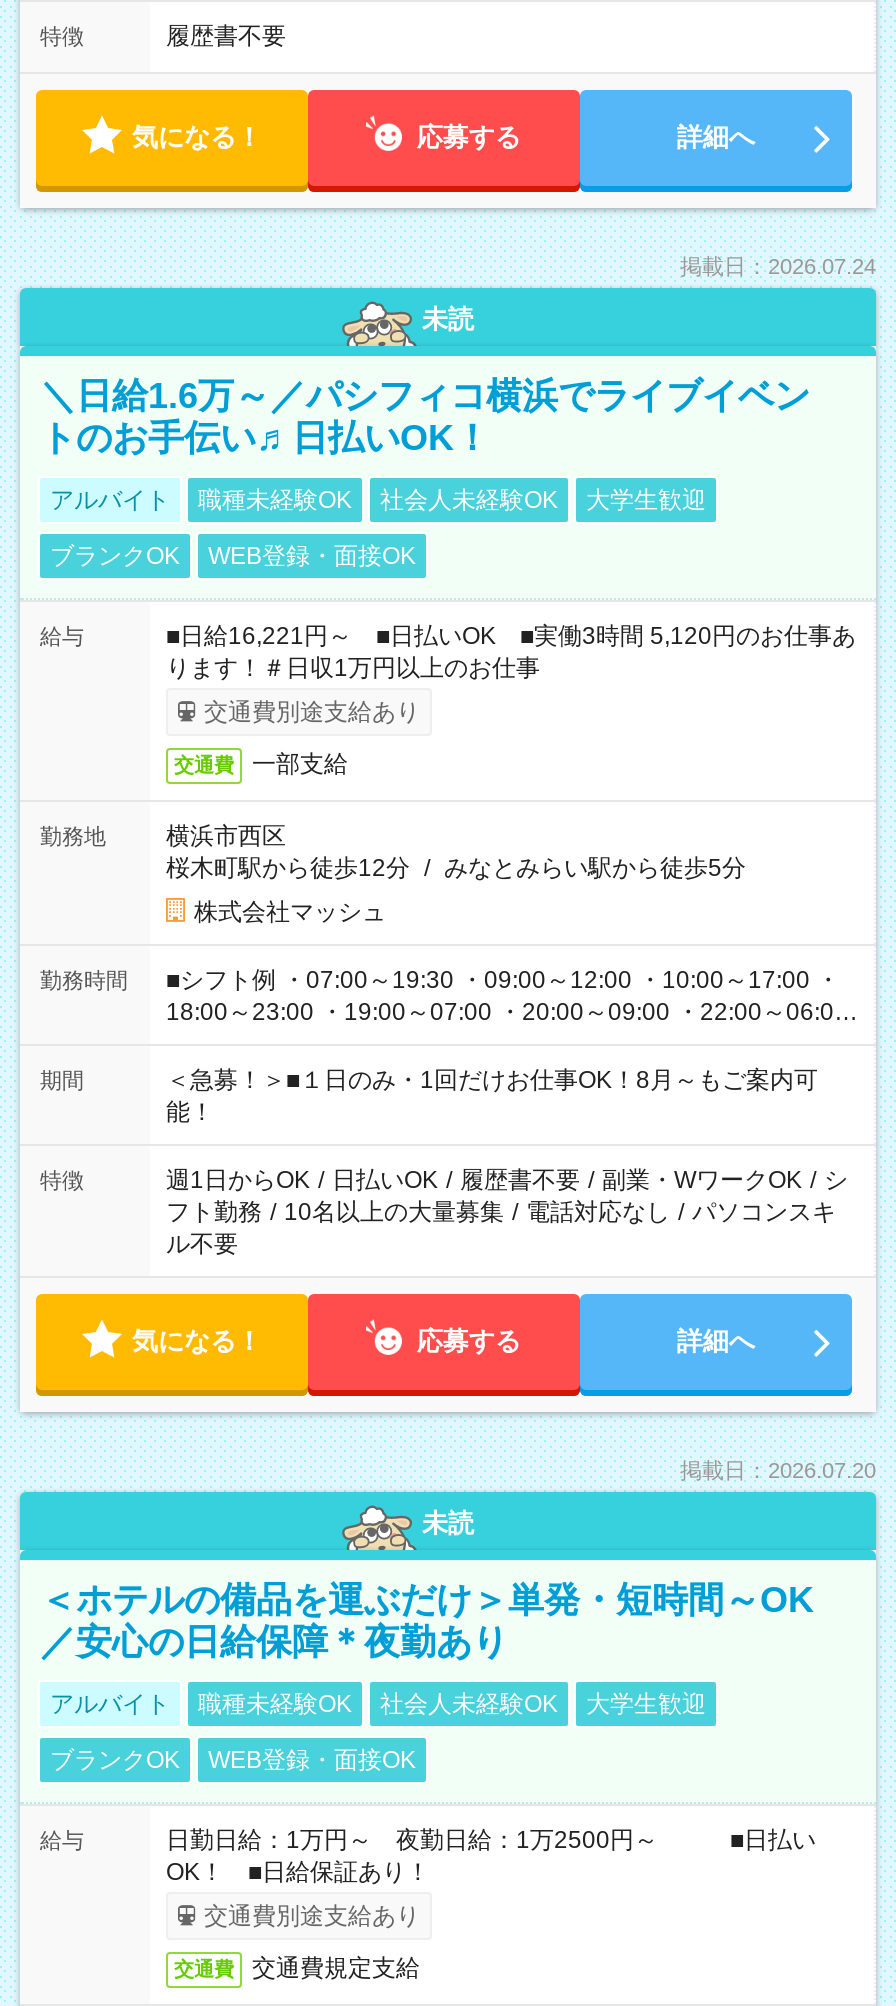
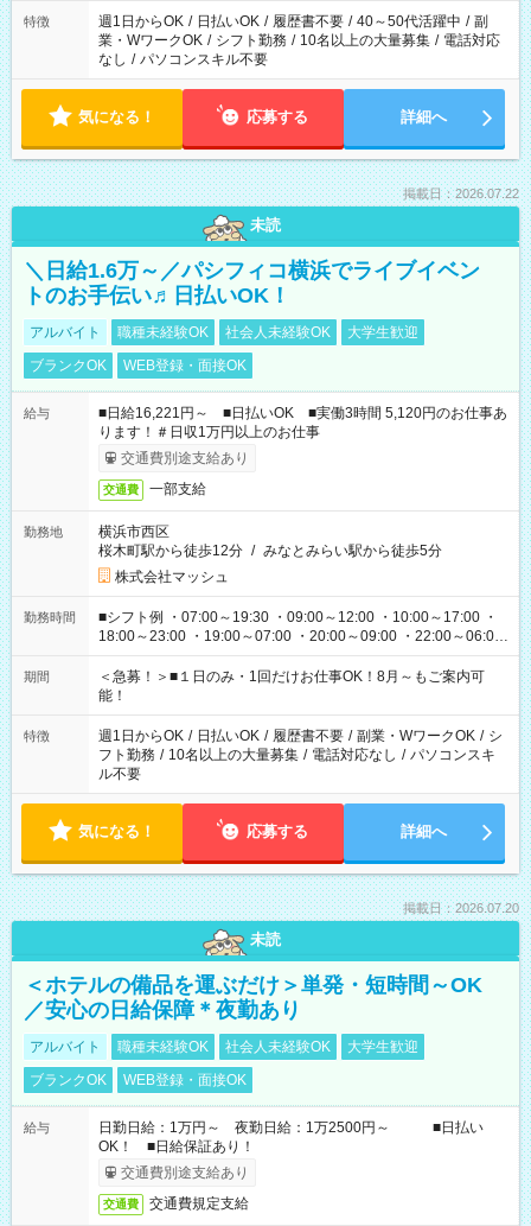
- 履歴書不要
+ 週1日からOK / 日払いOK / 履歴書不要 / 40～50代活躍中 / 副
+ 業・WワークOK / シフト勤務 / 10名以上の大量募集 / 電話対応
+ なし / パソコンスキル不要

- 掲載日：2026.07.24
+ 掲載日：2026.07.22
